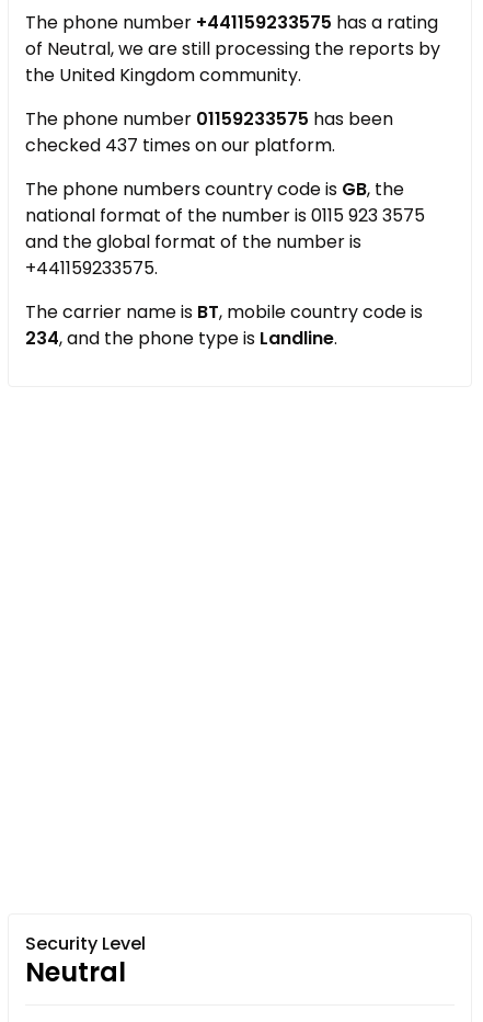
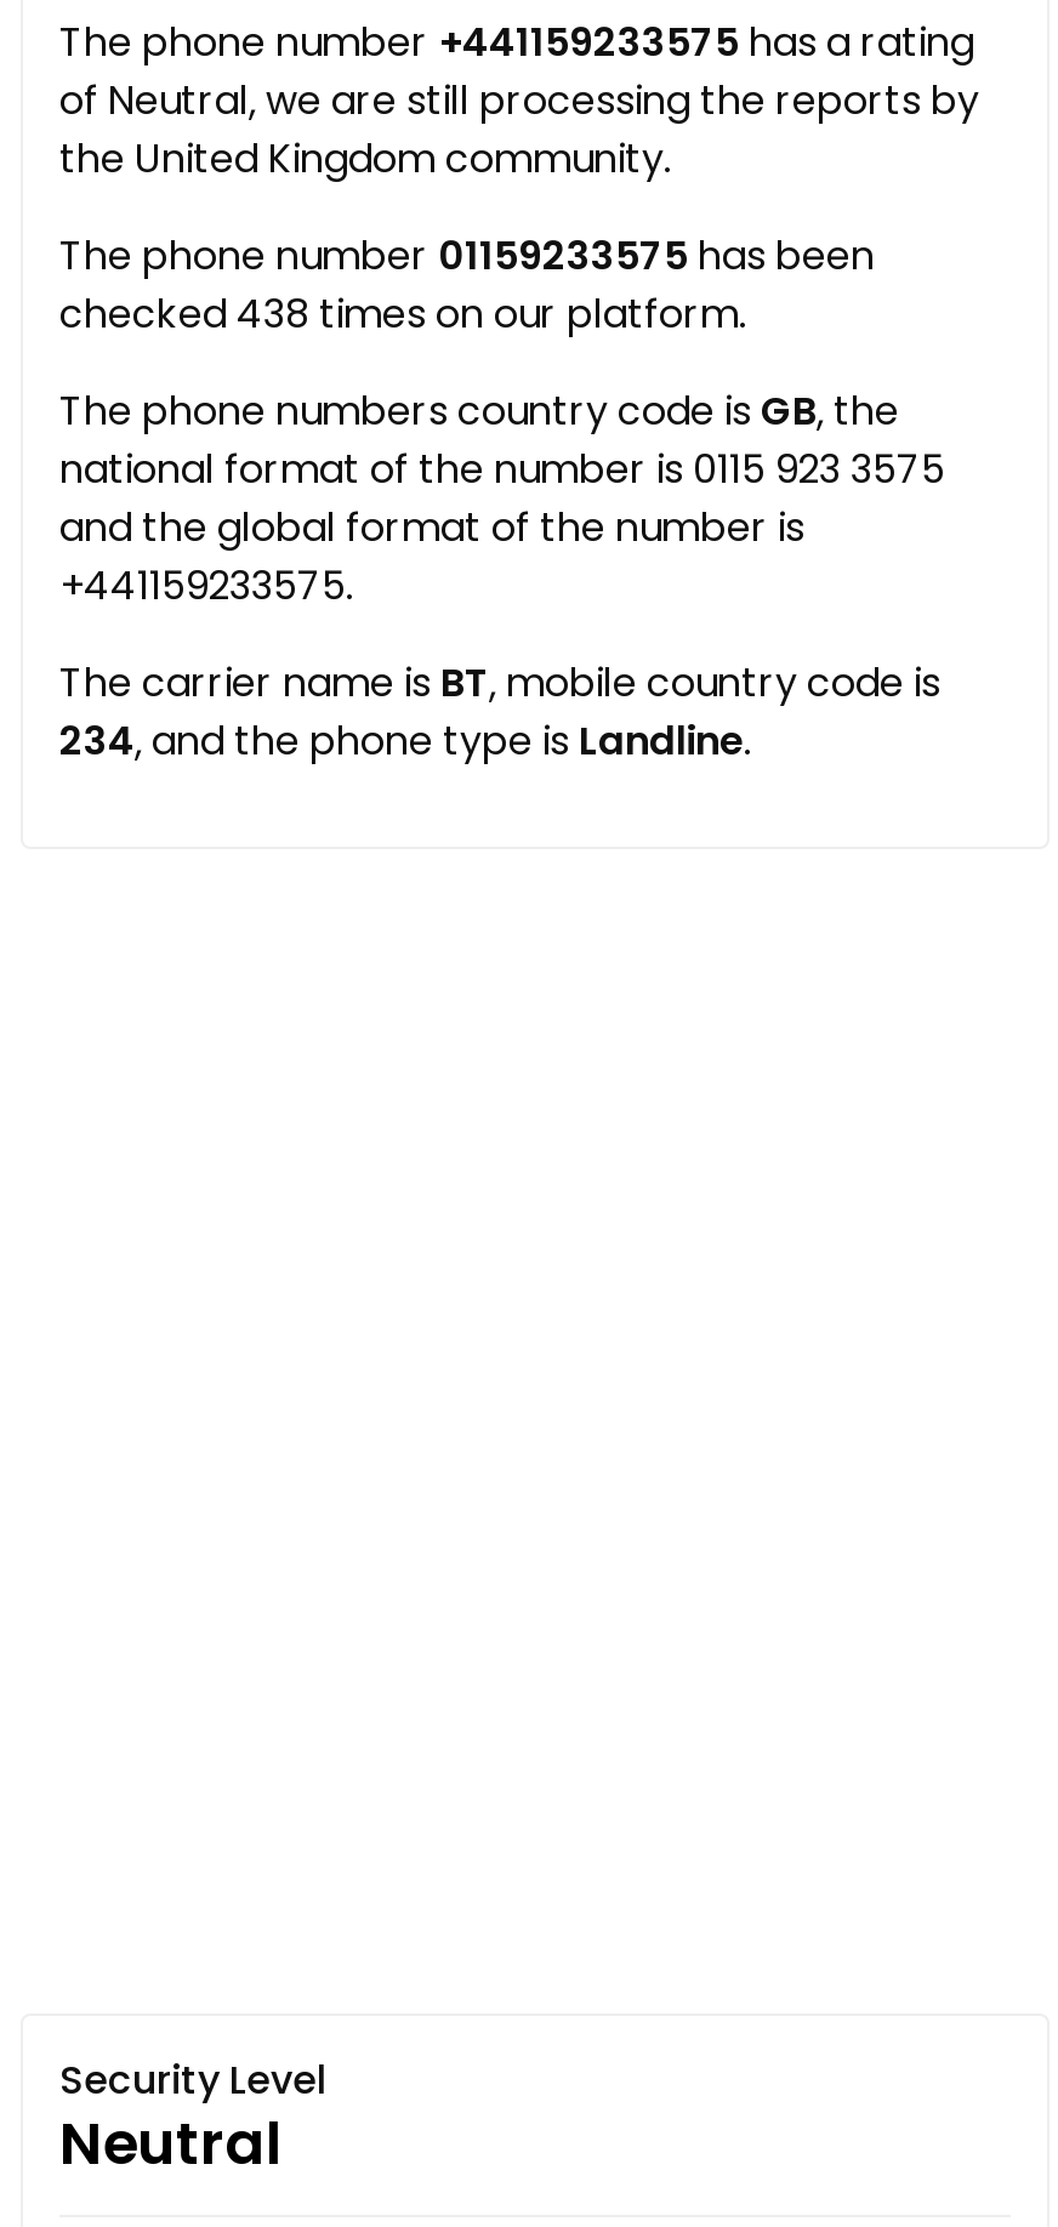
- checked 437 times on our platform.
+ checked 438 times on our platform.
